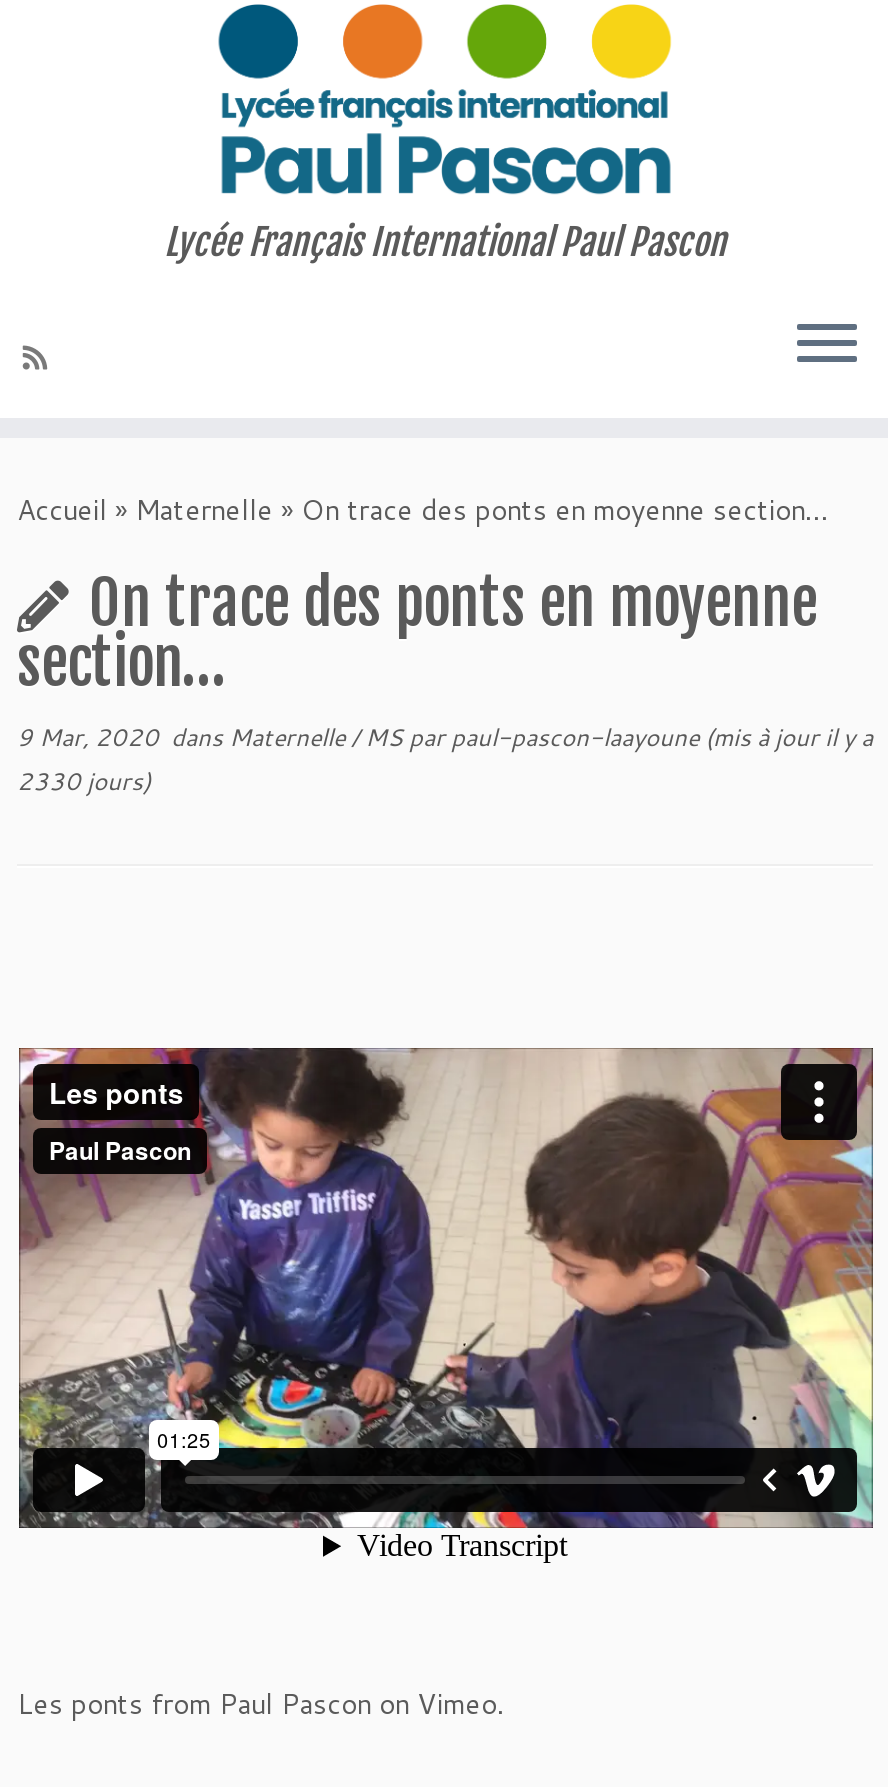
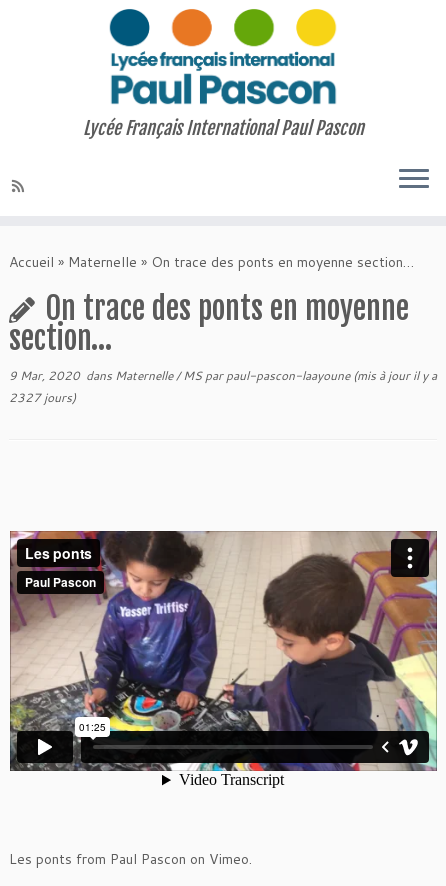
- 2330 jours)
+ 2327 jours)
